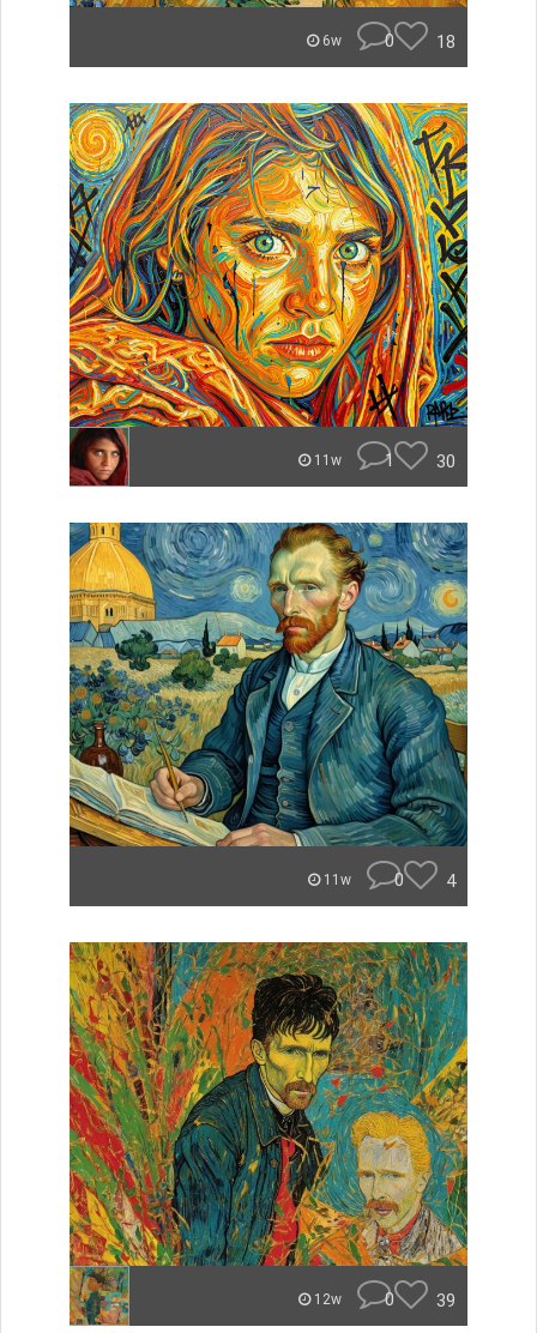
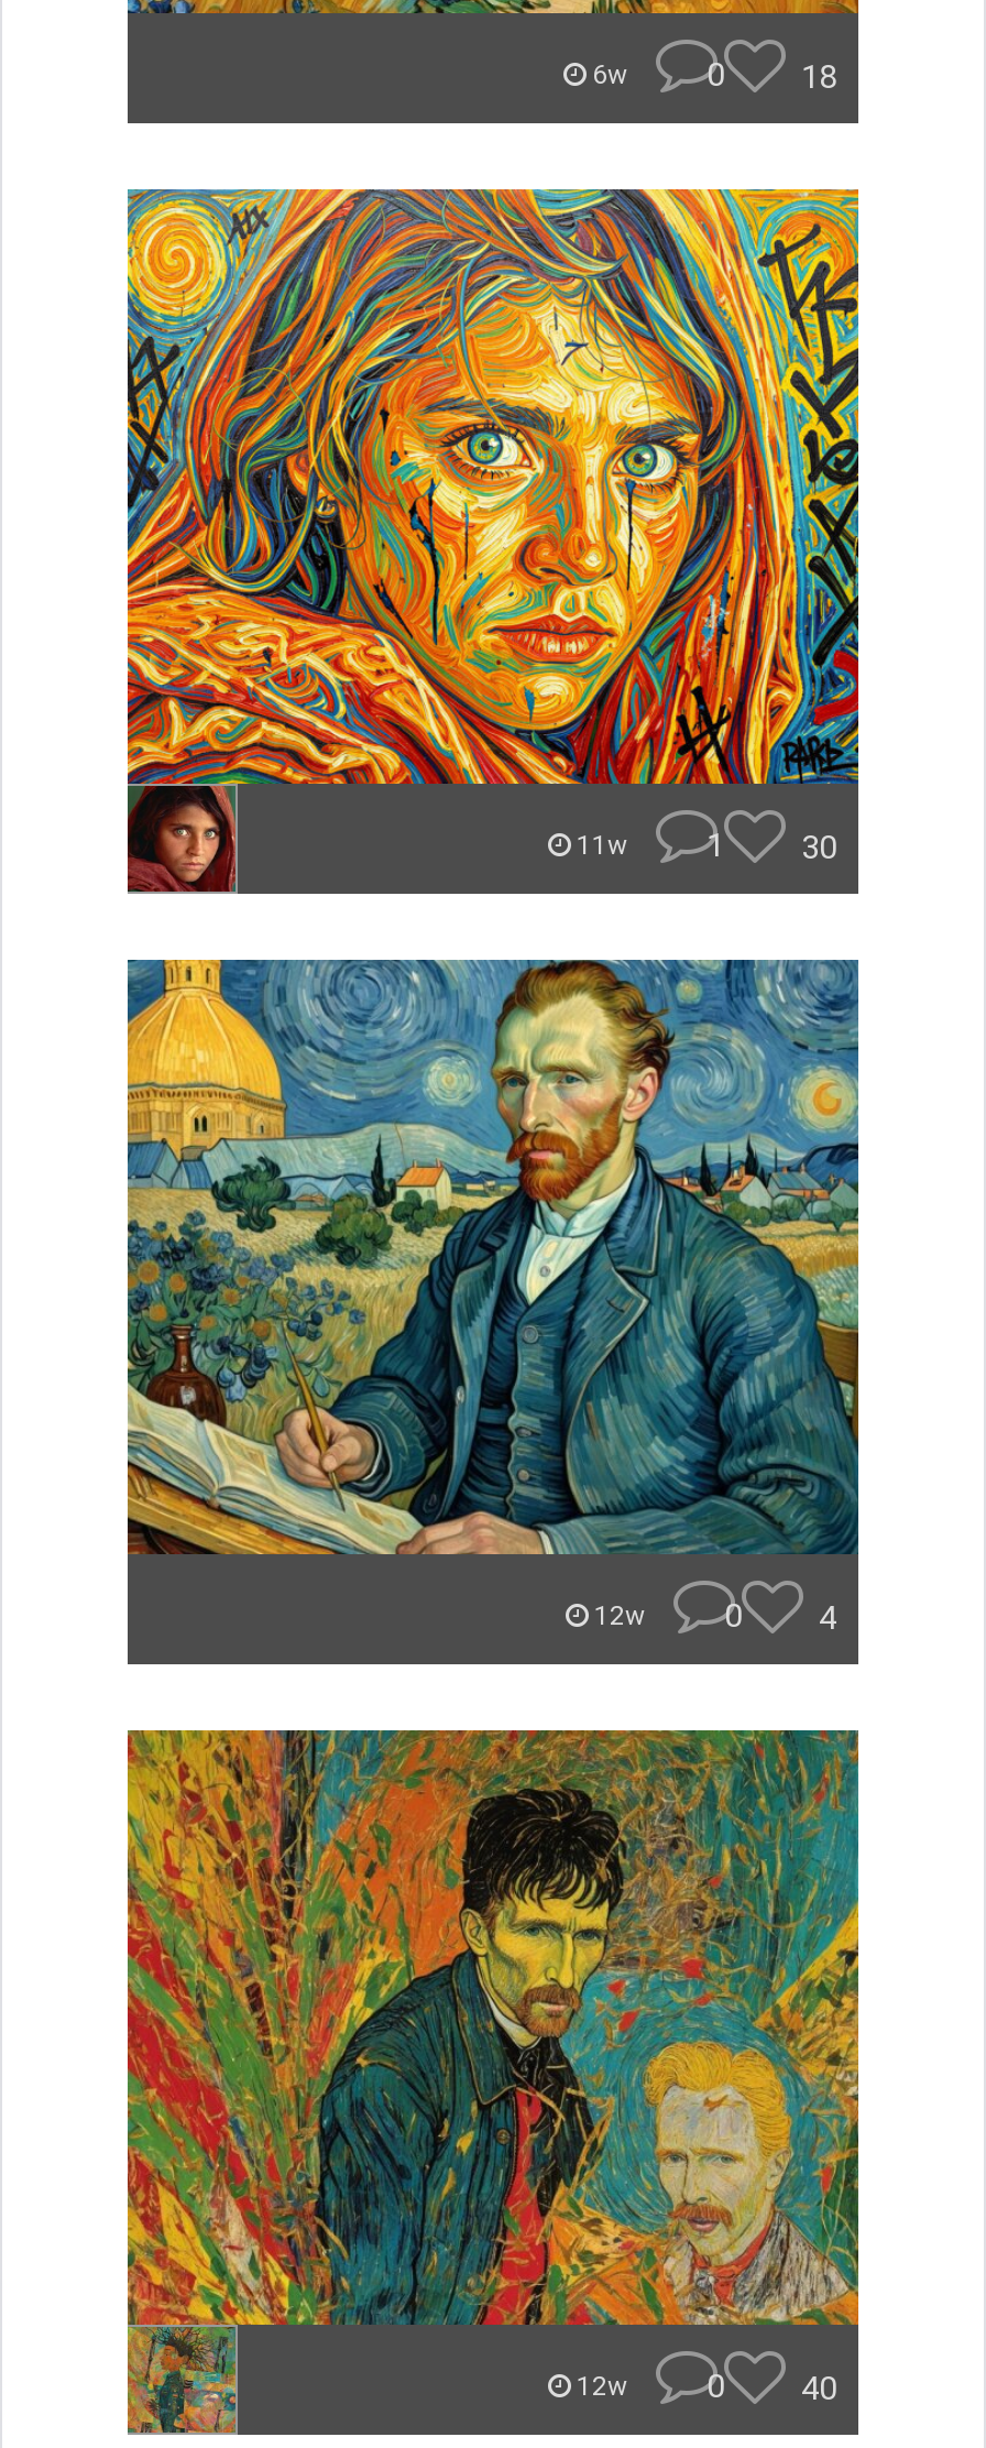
- 11w
+ 12w

- 39
+ 40
